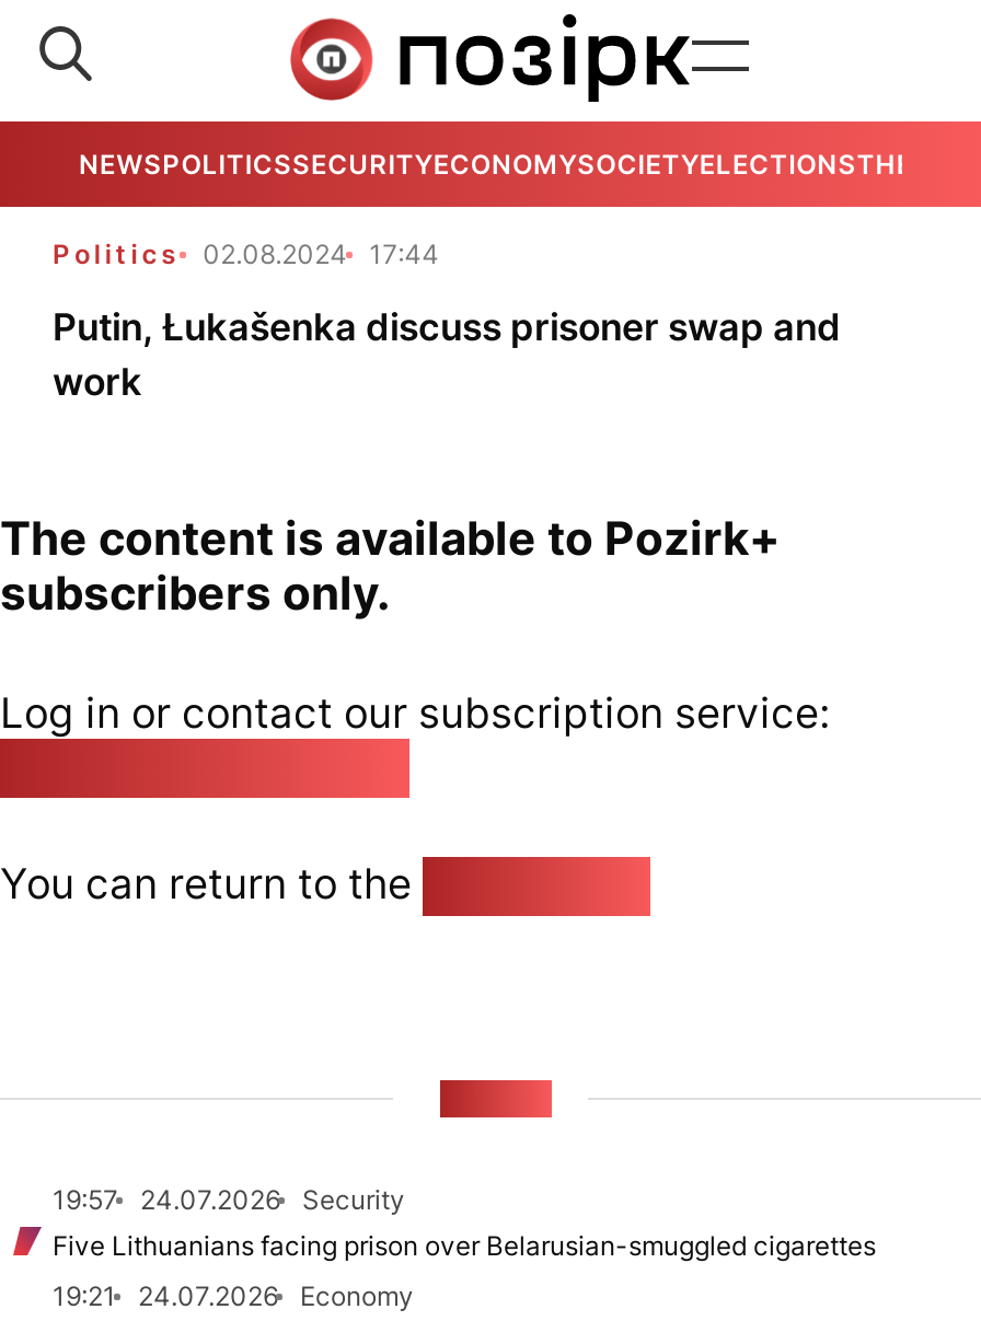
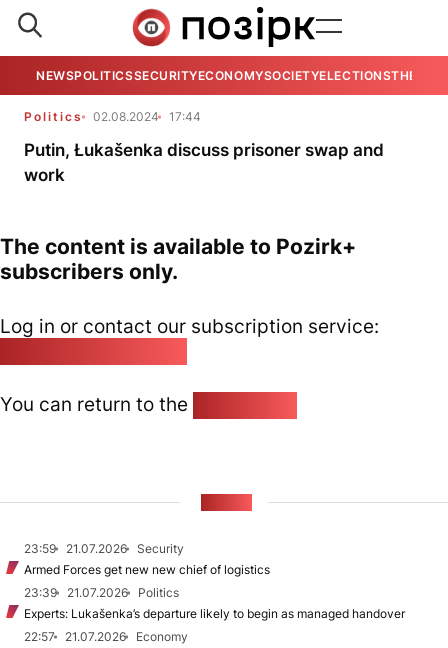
- 19:57
+ 23:59

- 24.07.2026
+ 21.07.2026

- Five Lithuanians facing prison over Belarusian-smuggled cigarettes
- 19:21
- 24.07.2026
+ Armed Forces get new new chief of logistics
+ 23:39
+ 21.07.2026
+ Politics
+ Experts: Lukašenka’s departure likely to begin as managed handover
+ 22:57
+ 21.07.2026
